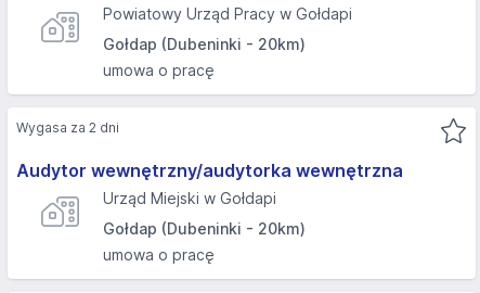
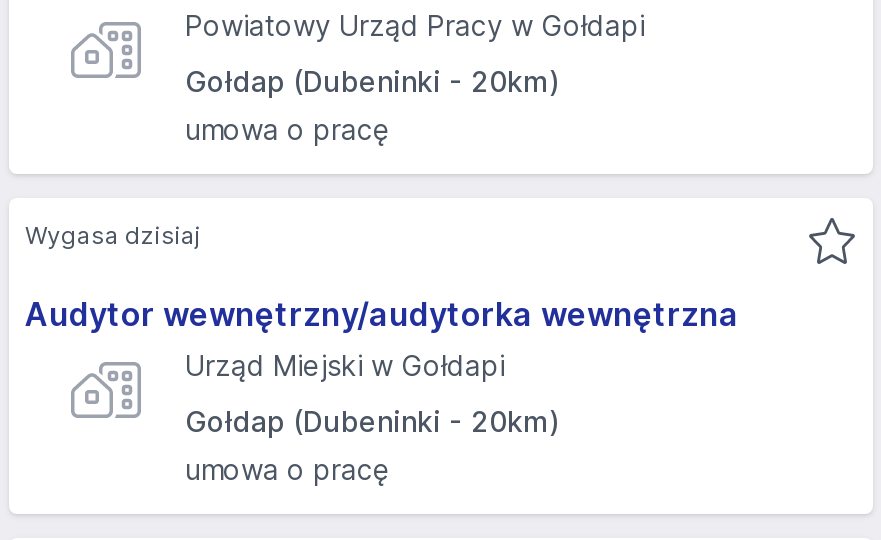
- Wygasa za 2 dni
+ Wygasa dzisiaj
